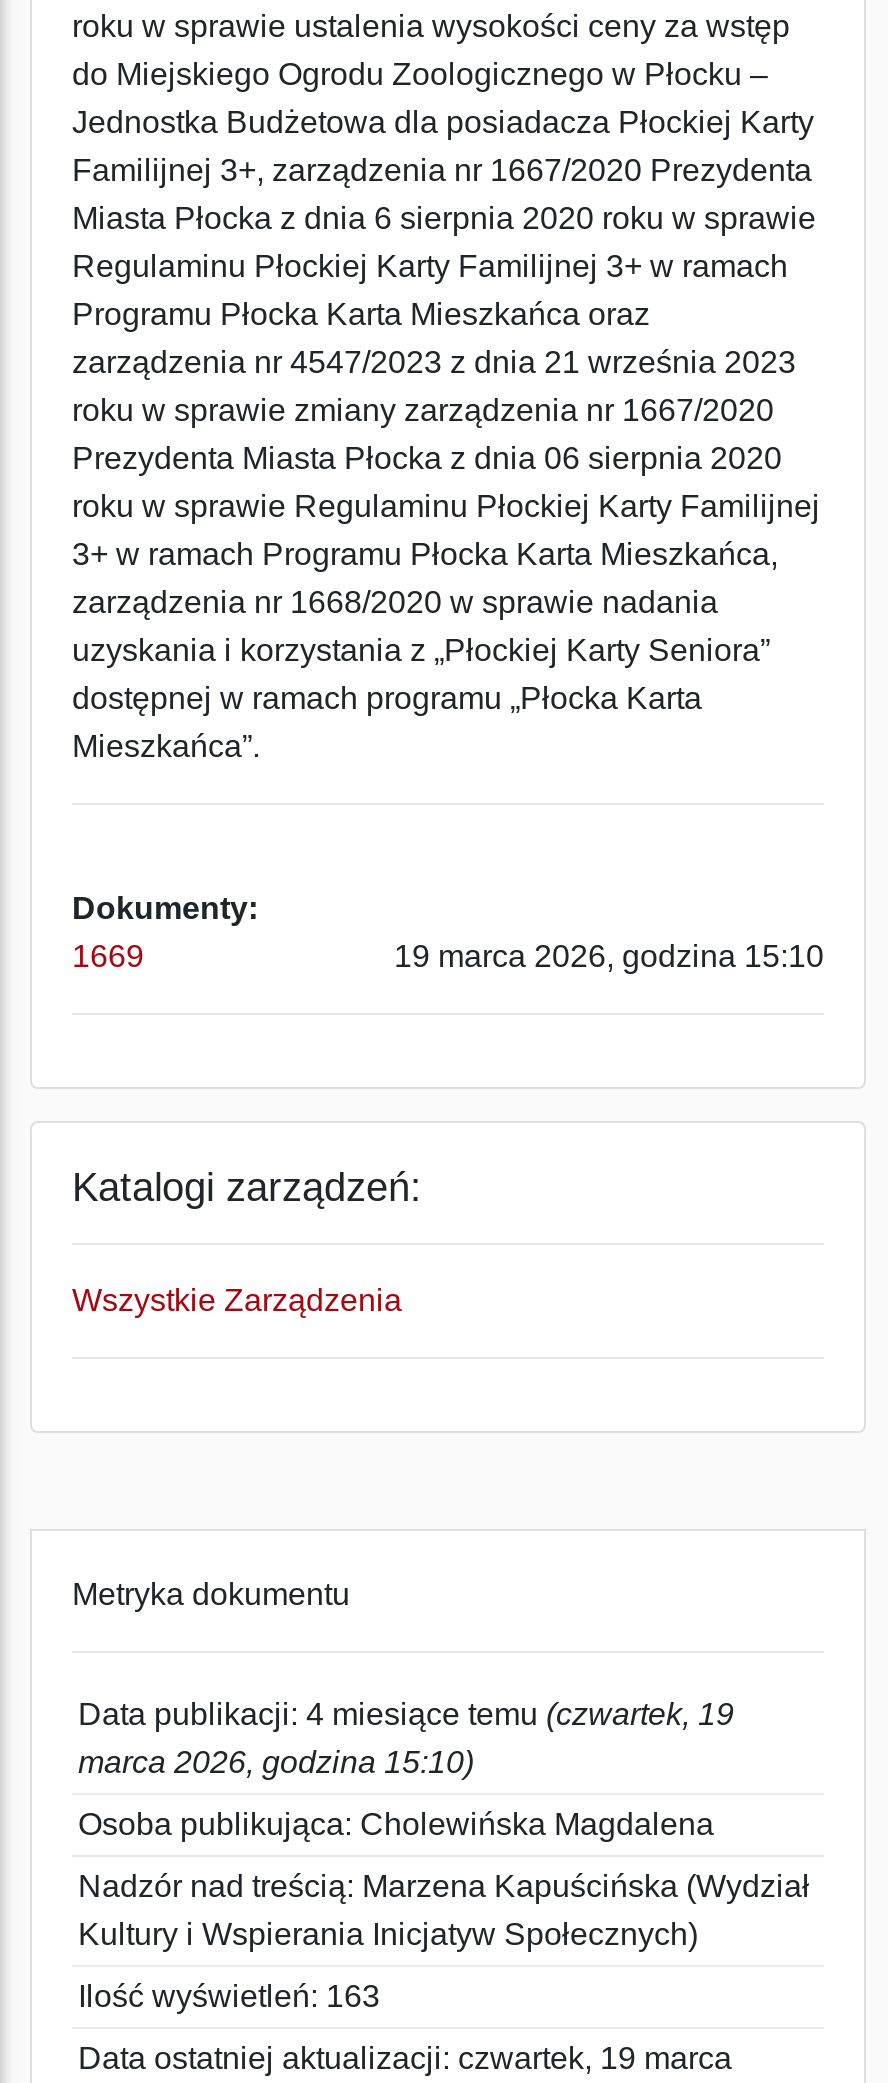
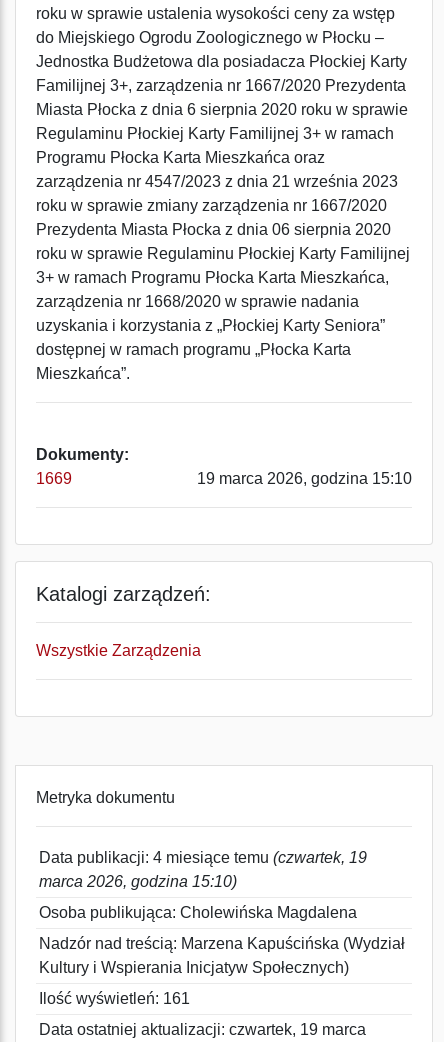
- Ilość wyświetleń: 163
+ Ilość wyświetleń: 161
